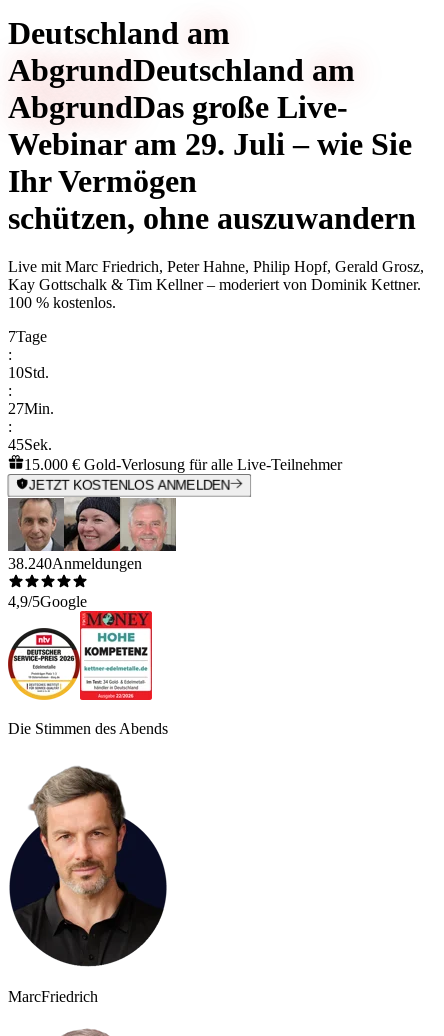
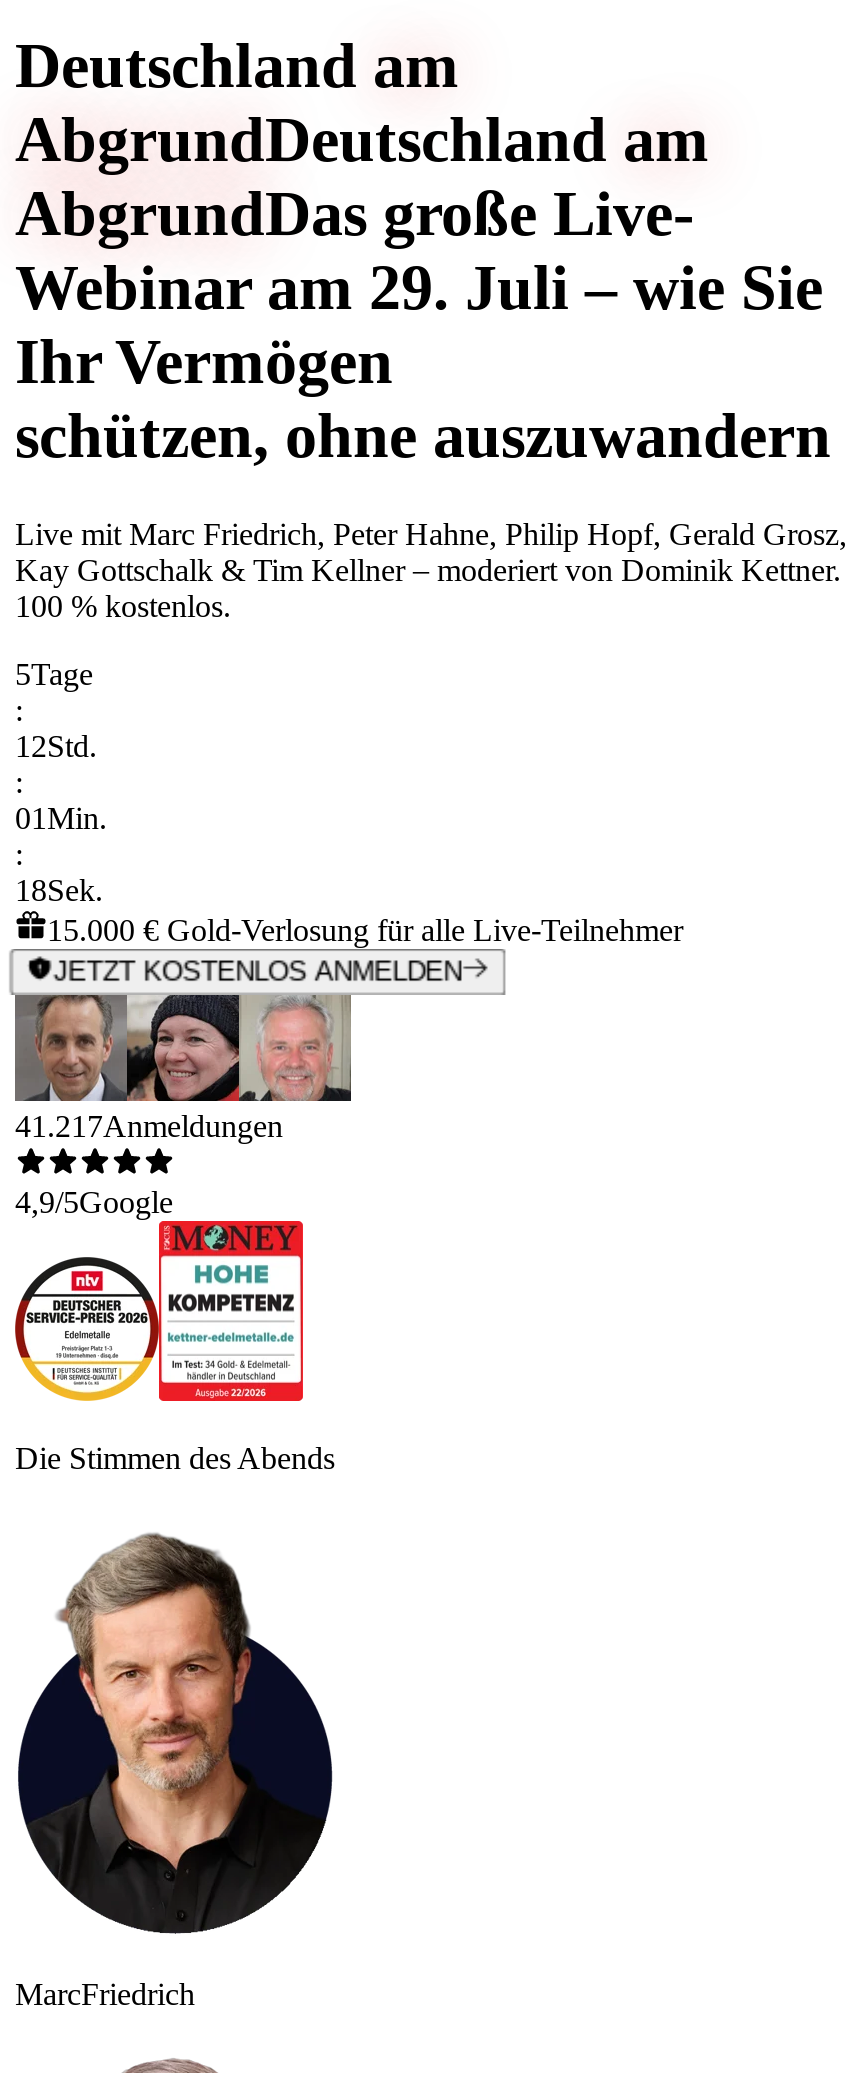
- 7Tage
+ 5Tage

- 10Std.
+ 12Std.

- 27 Min.
+ 01 Min.

- 45Sek.
+ 18Sek.

- 38.240Anmeldungen
+ 41.217Anmeldungen
